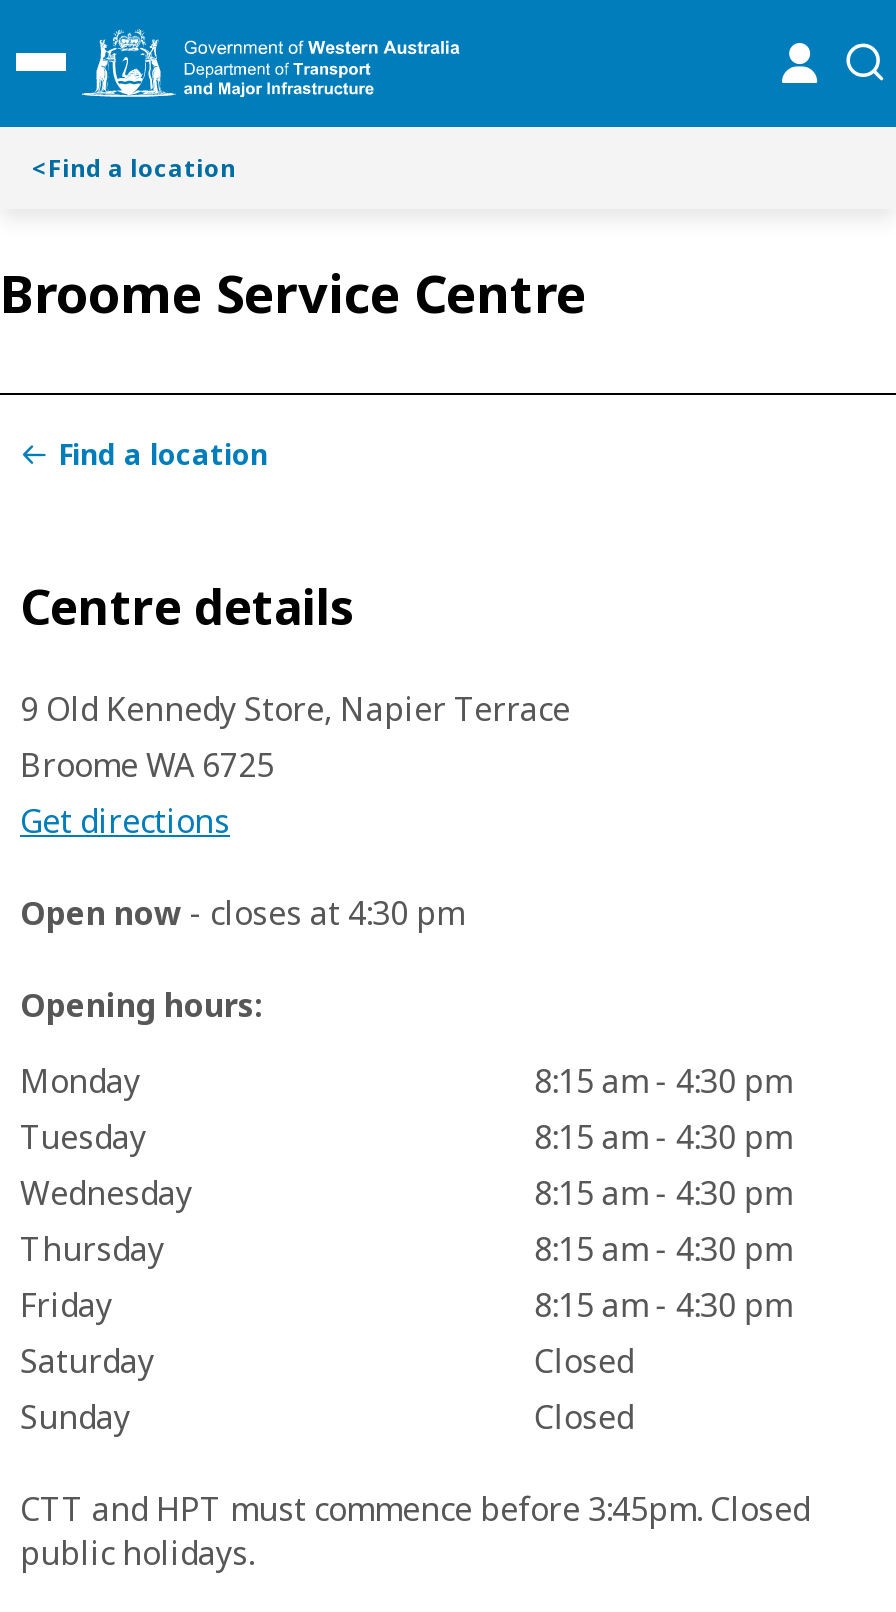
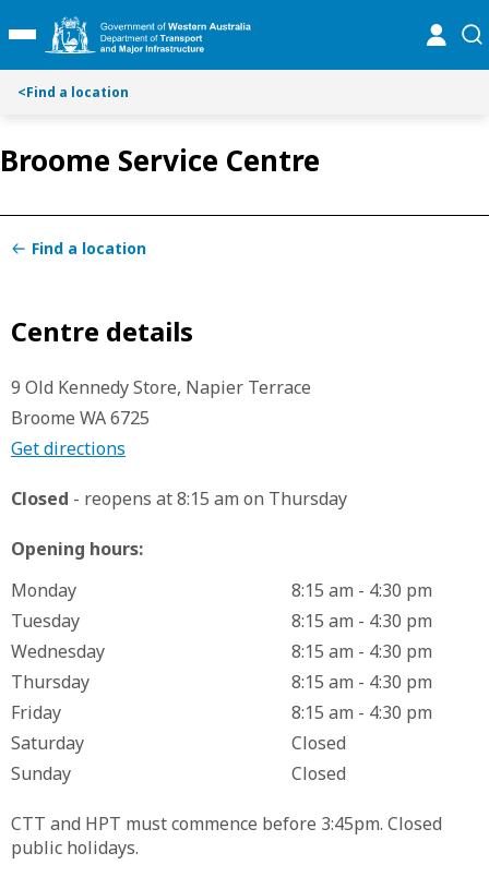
- Open now - closes at 4:30 pm
+ Closed - reopens at 8:15 am on Thursday
